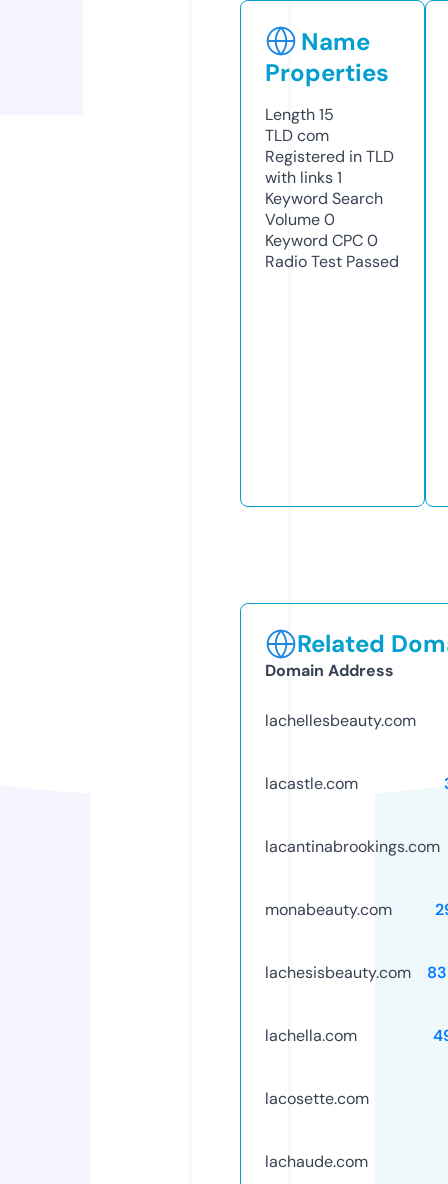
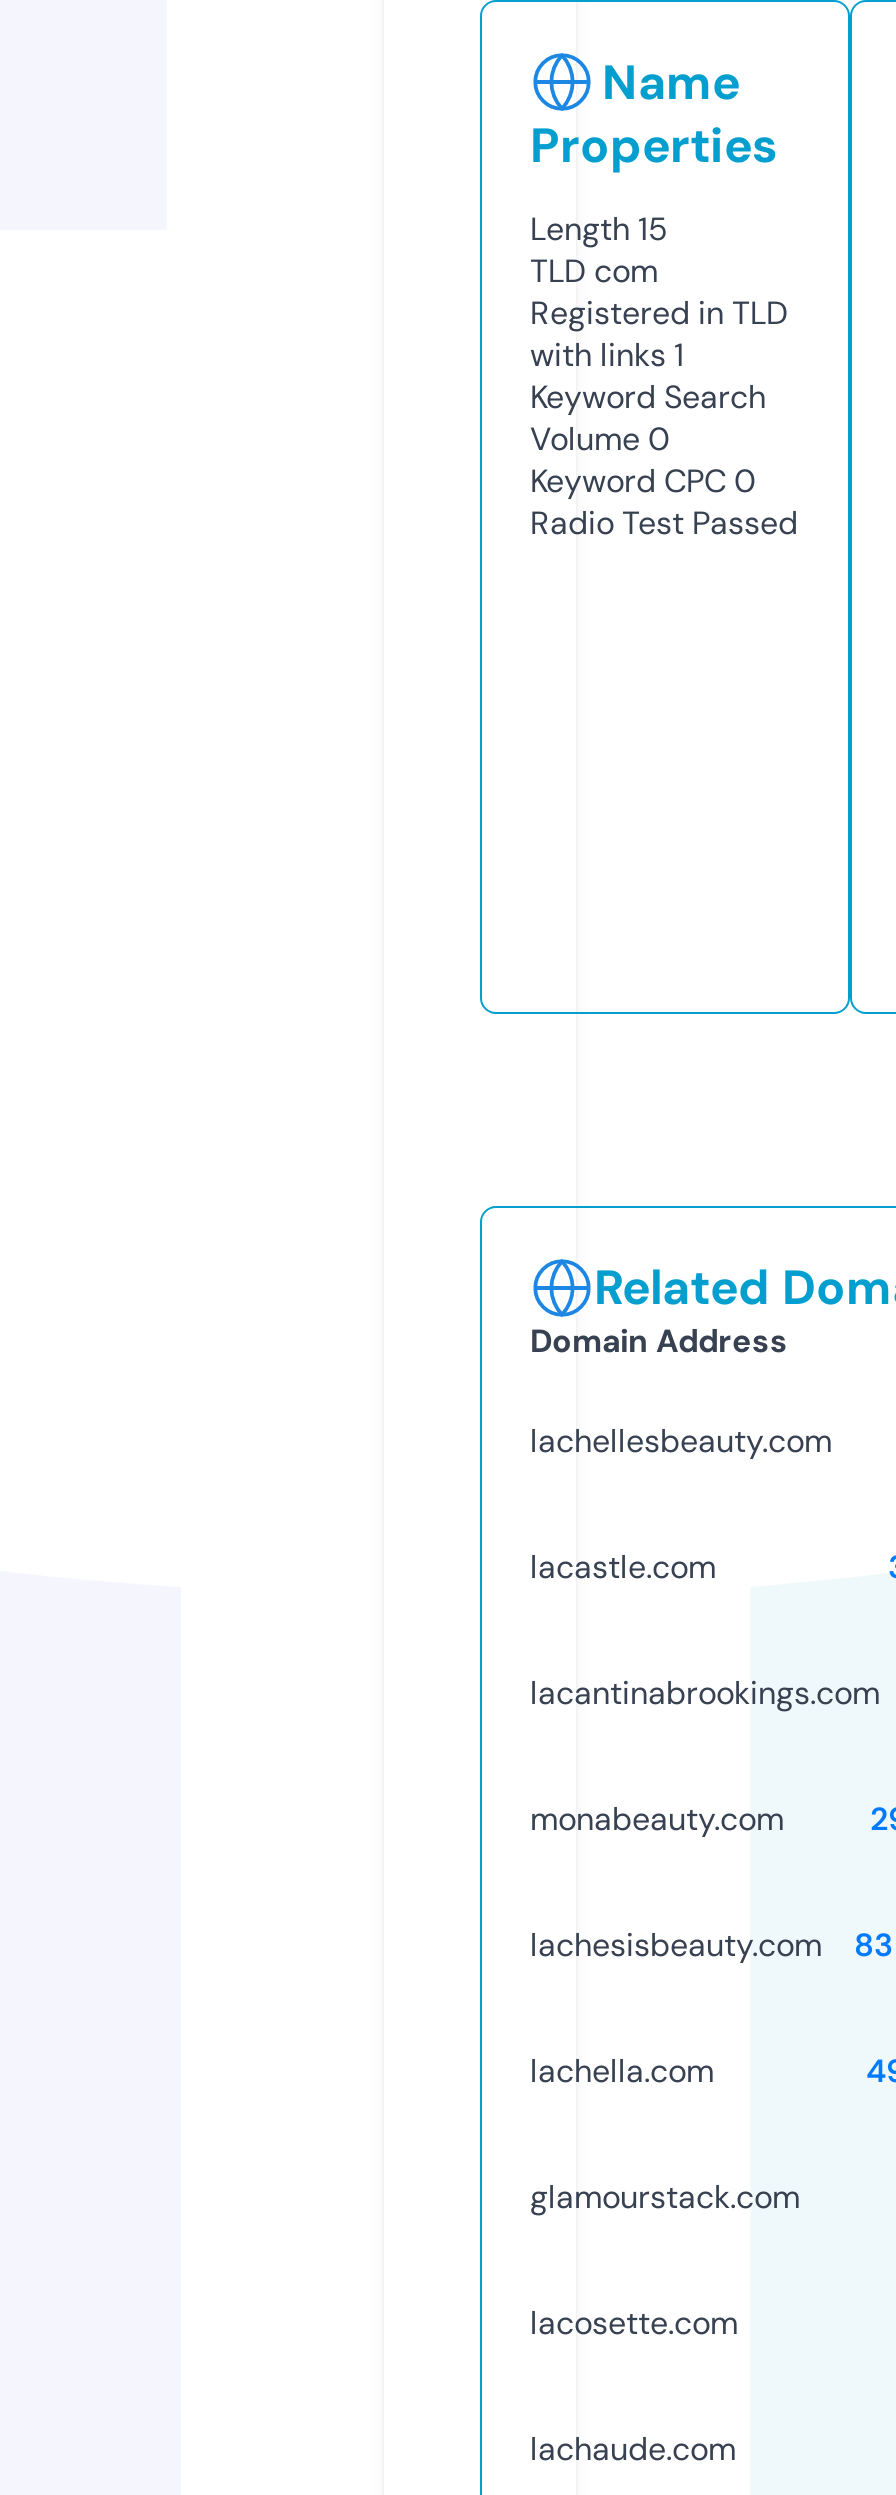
+ glamourstack.com
